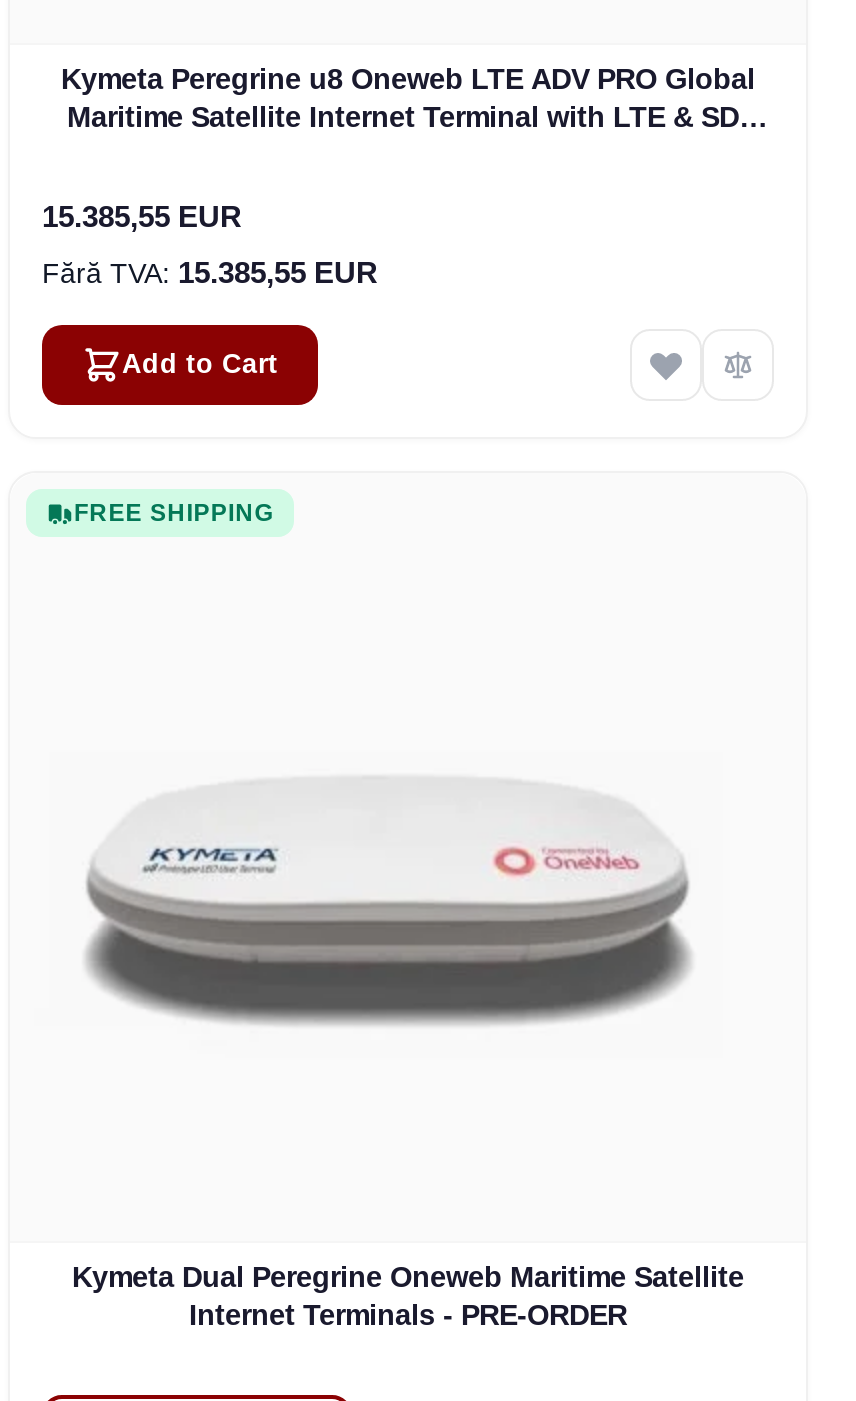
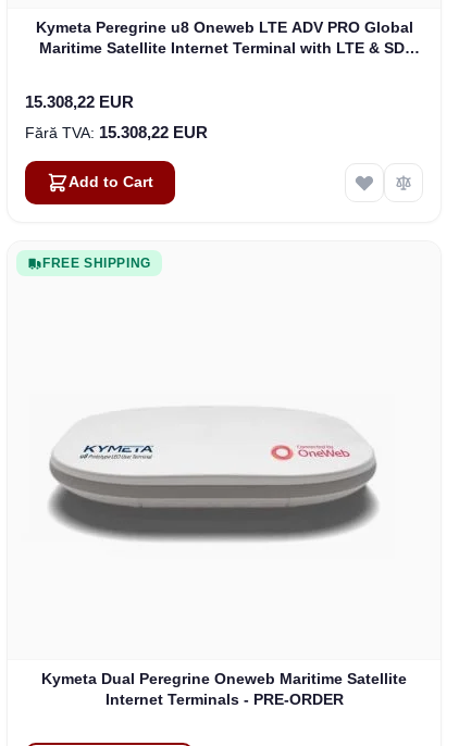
- 15.385,55 EUR
+ 15.308,22 EUR

- 15.385,55 EUR
+ 15.308,22 EUR
